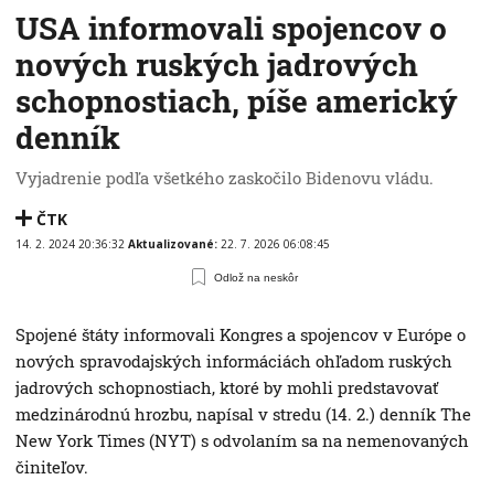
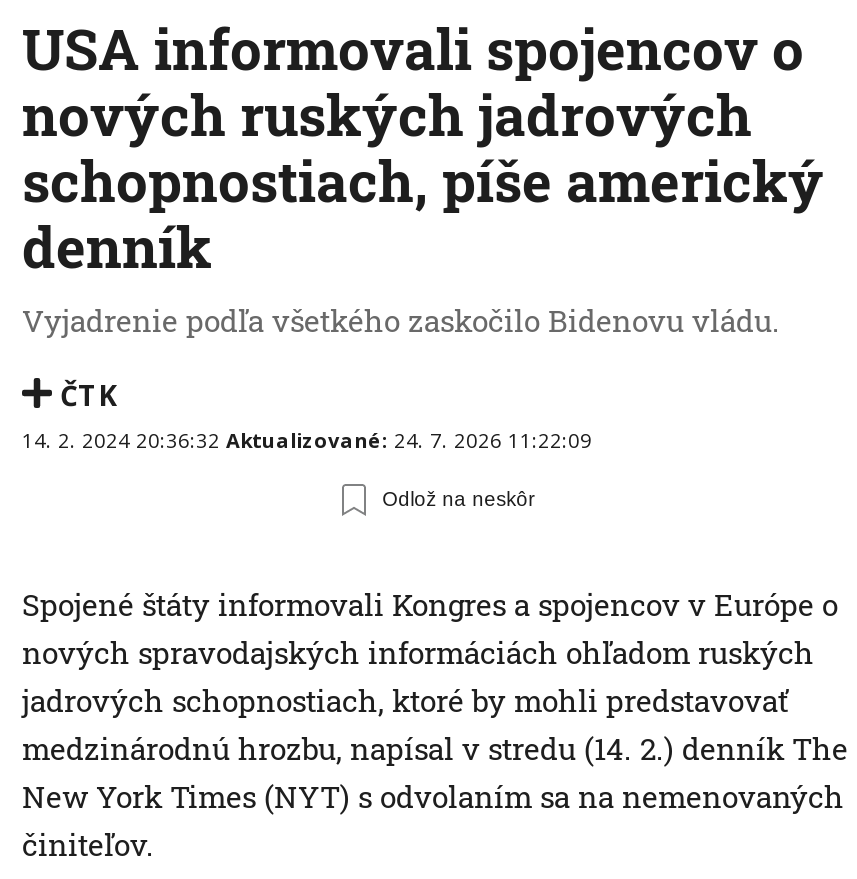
- 14. 2. 2024 20:36:32 Aktualizované: 22. 7. 2026 06:08:45
+ 14. 2. 2024 20:36:32 Aktualizované: 24. 7. 2026 11:22:09
